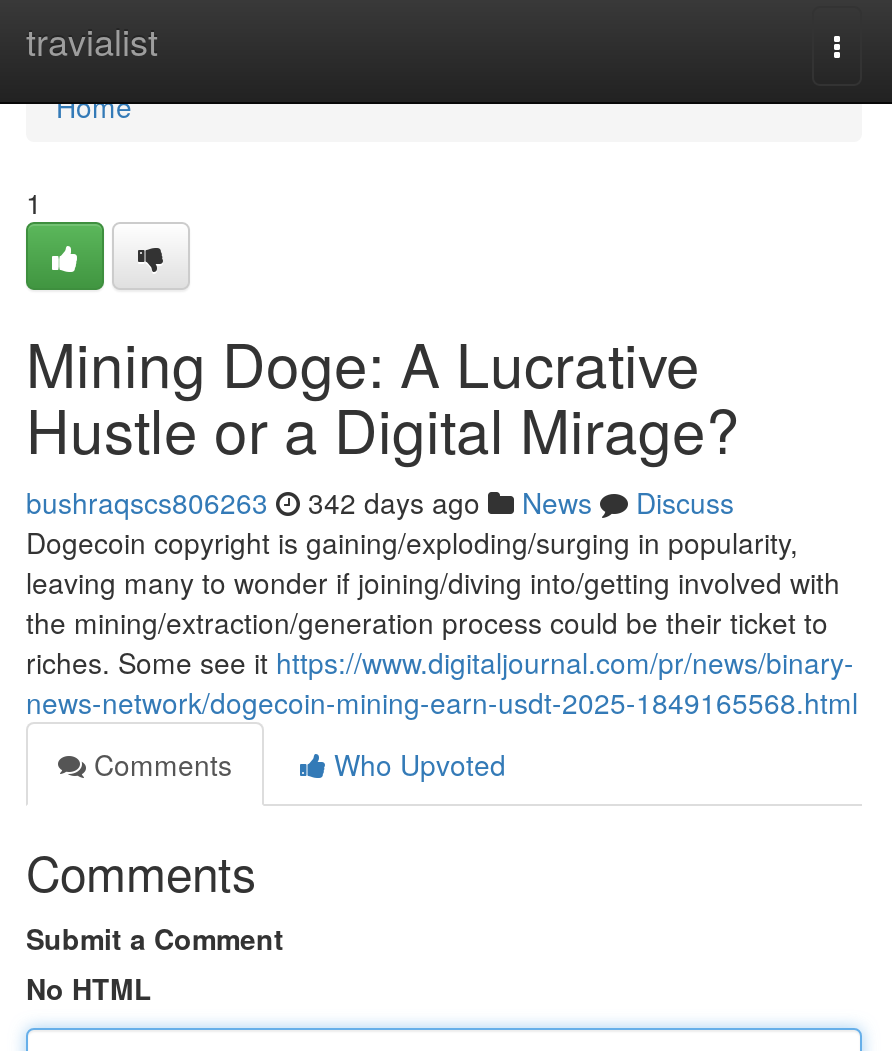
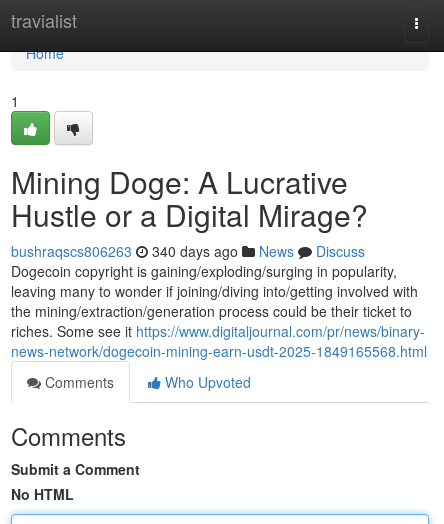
- bushraqscs806263 342 days ago News Discuss
+ bushraqscs806263 340 days ago News Discuss
